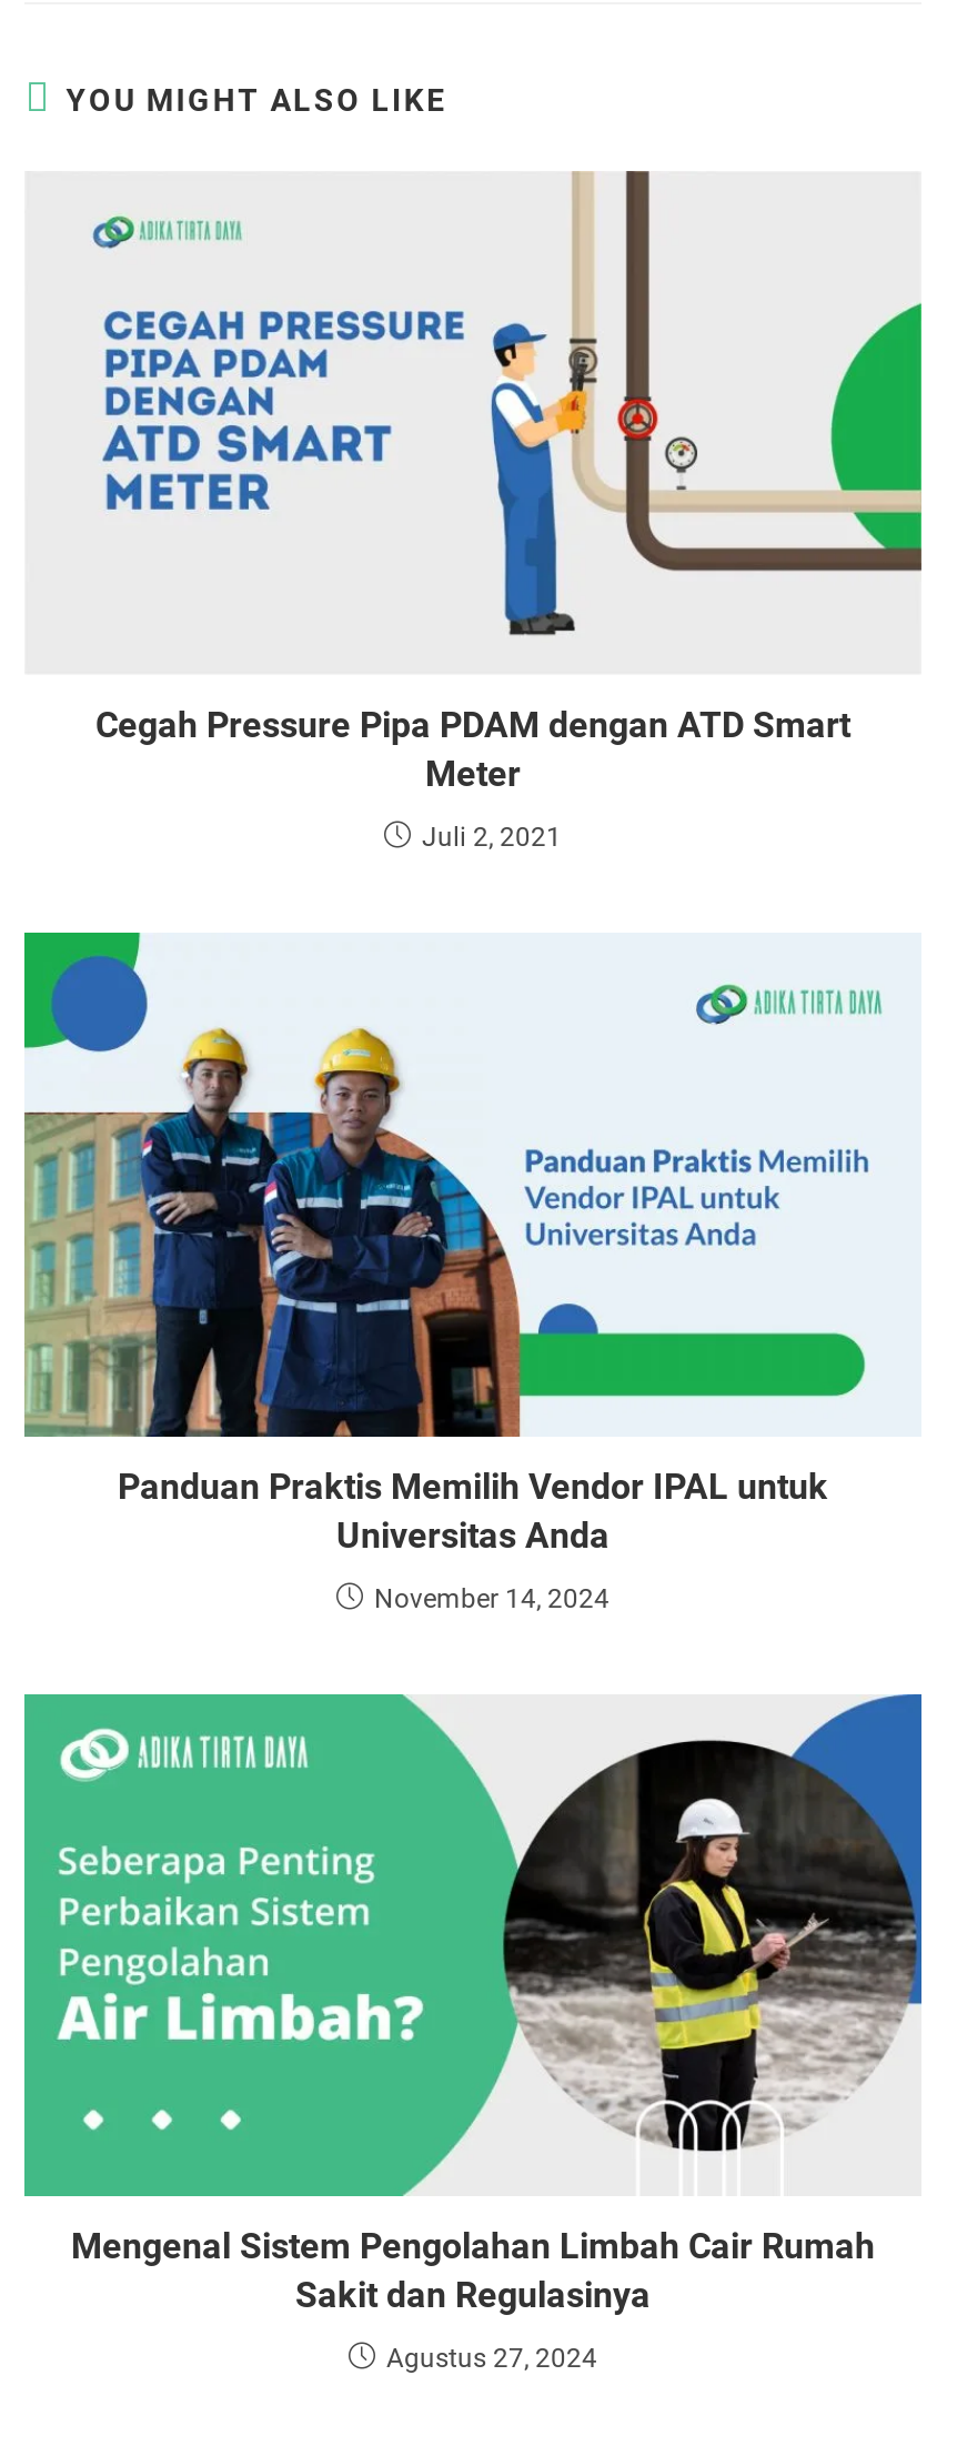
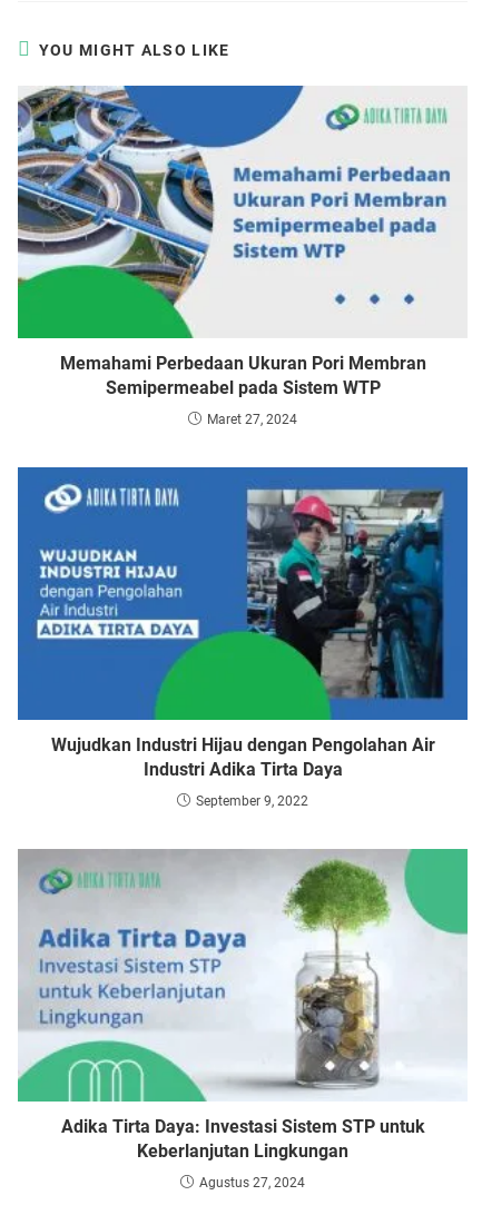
- [image]
- Cegah Pressure Pipa PDAM dengan ATD Smart
- Meter
+ [image]
+ Memahami Perbedaan Ukuran Pori Membran
+ Semipermeabel pada Sistem WTP

- Juli 2, 2021
+ Maret 27, 2024

- [image]
- Panduan Praktis Memilih Vendor IPAL untuk
- Universitas Anda
+ [image]
+ Wujudkan Industri Hijau dengan Pengolahan Air
+ Industri Adika Tirta Daya

- November 14, 2024
+ September 9, 2022

- [image]
- Mengenal Sistem Pengolahan Limbah Cair Rumah
- Sakit dan Regulasinya
+ [image]
+ Adika Tirta Daya: Investasi Sistem STP untuk
+ Keberlanjutan Lingkungan
